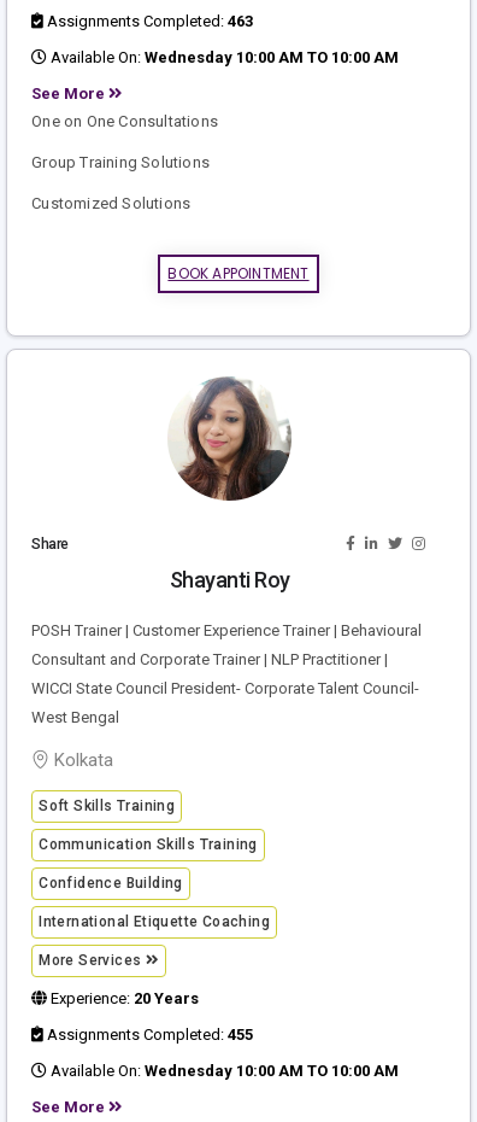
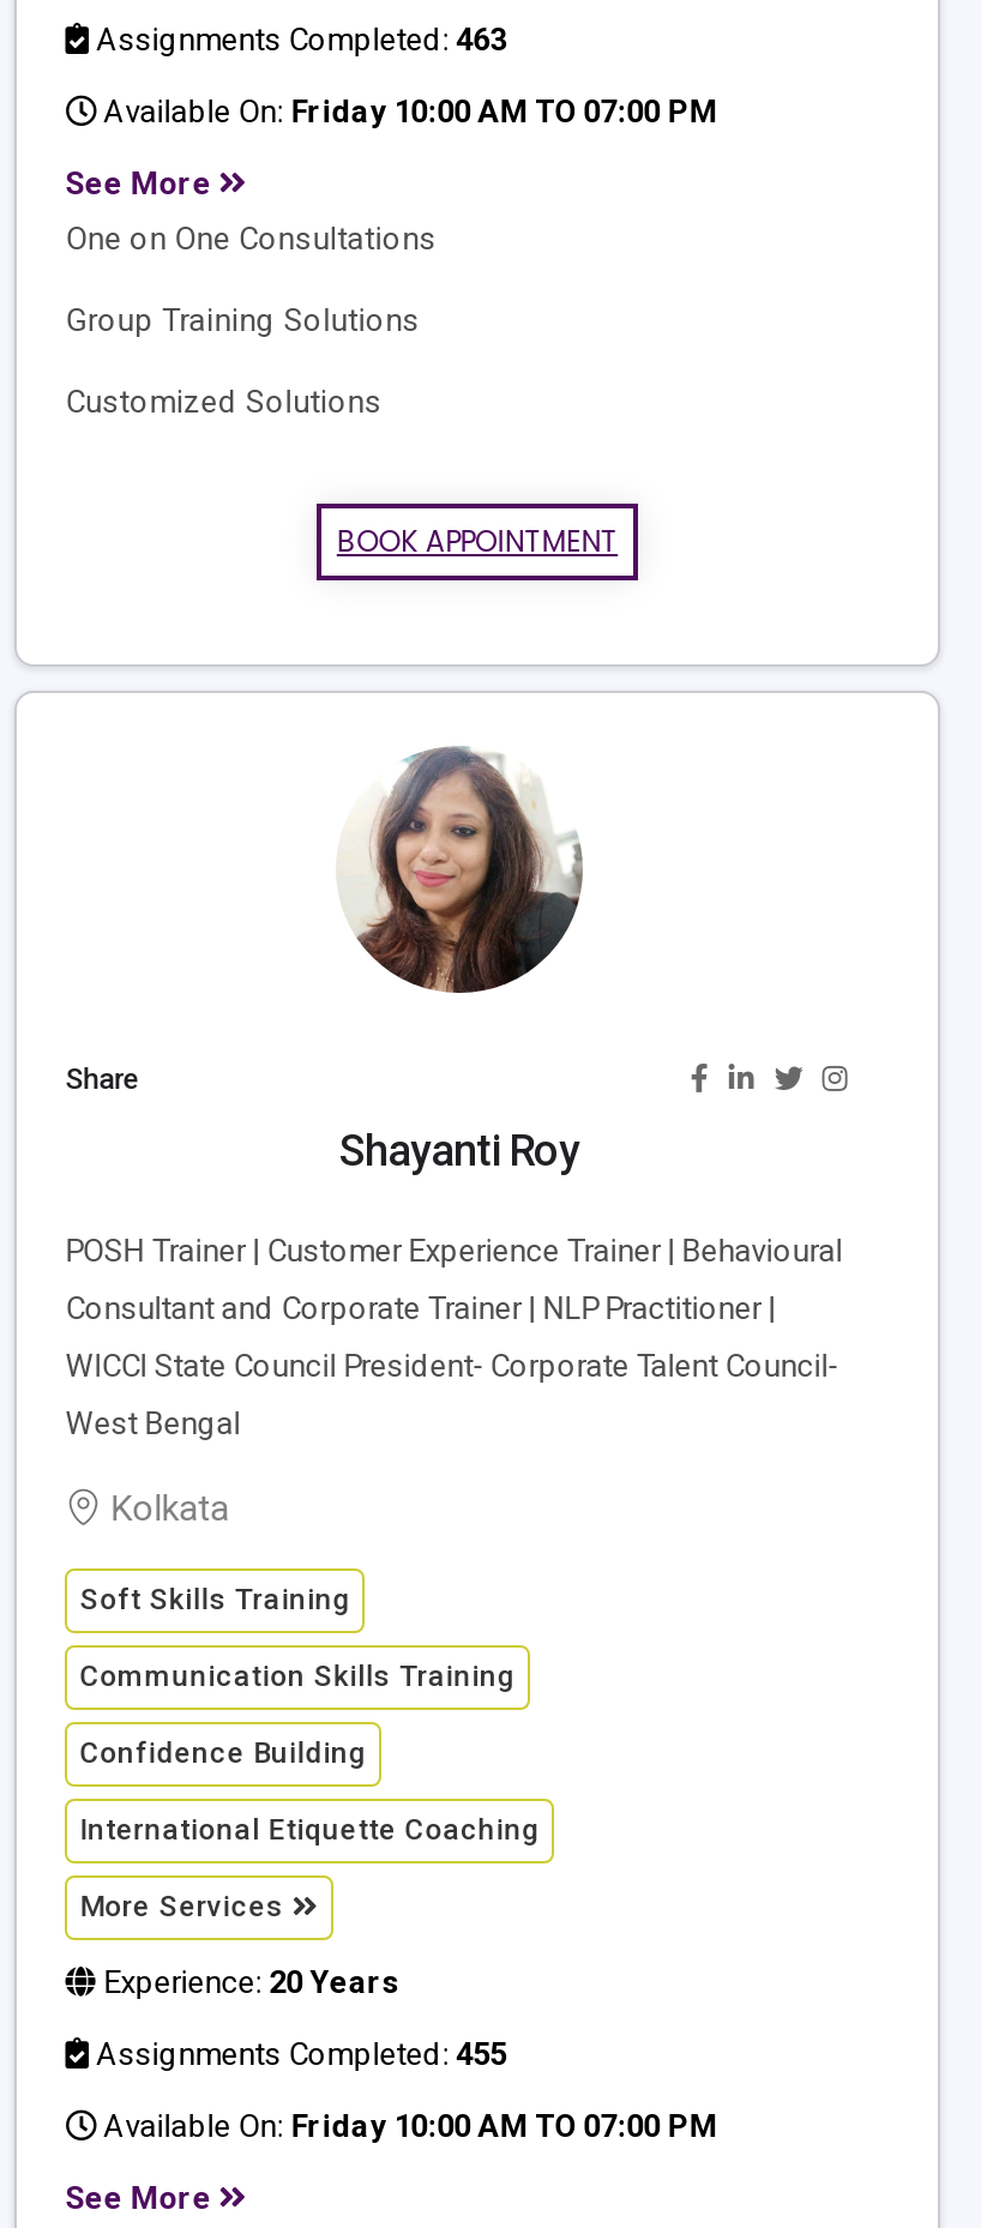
- Available On: Wednesday 10:00 AM TO 10:00 AM
+ Available On: Friday 10:00 AM TO 07:00 PM

- Available On: Wednesday 10:00 AM TO 10:00 AM
+ Available On: Friday 10:00 AM TO 07:00 PM
